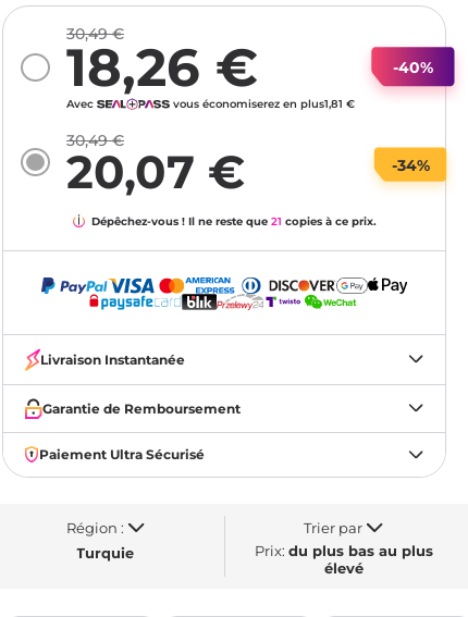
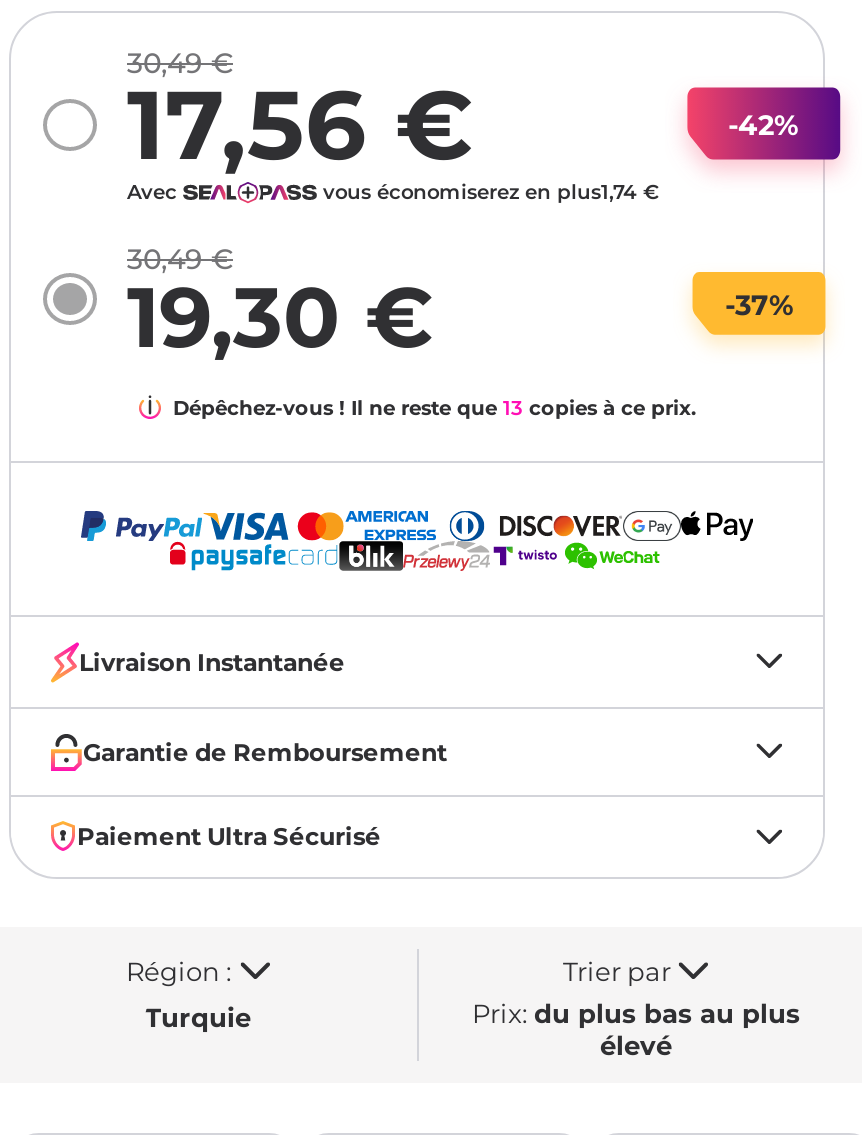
- 18,26 €
+ 17,56 €

- -40%
+ -42%

- vous économiserez en plus1,81 €
+ vous économiserez en plus1,74 €

- 20,07 €
+ 19,30 €

- -34%
+ -37%

- Dépêchez-vous ! Il ne reste que 21 copies à ce prix.
+ Dépêchez-vous ! Il ne reste que 13 copies à ce prix.
